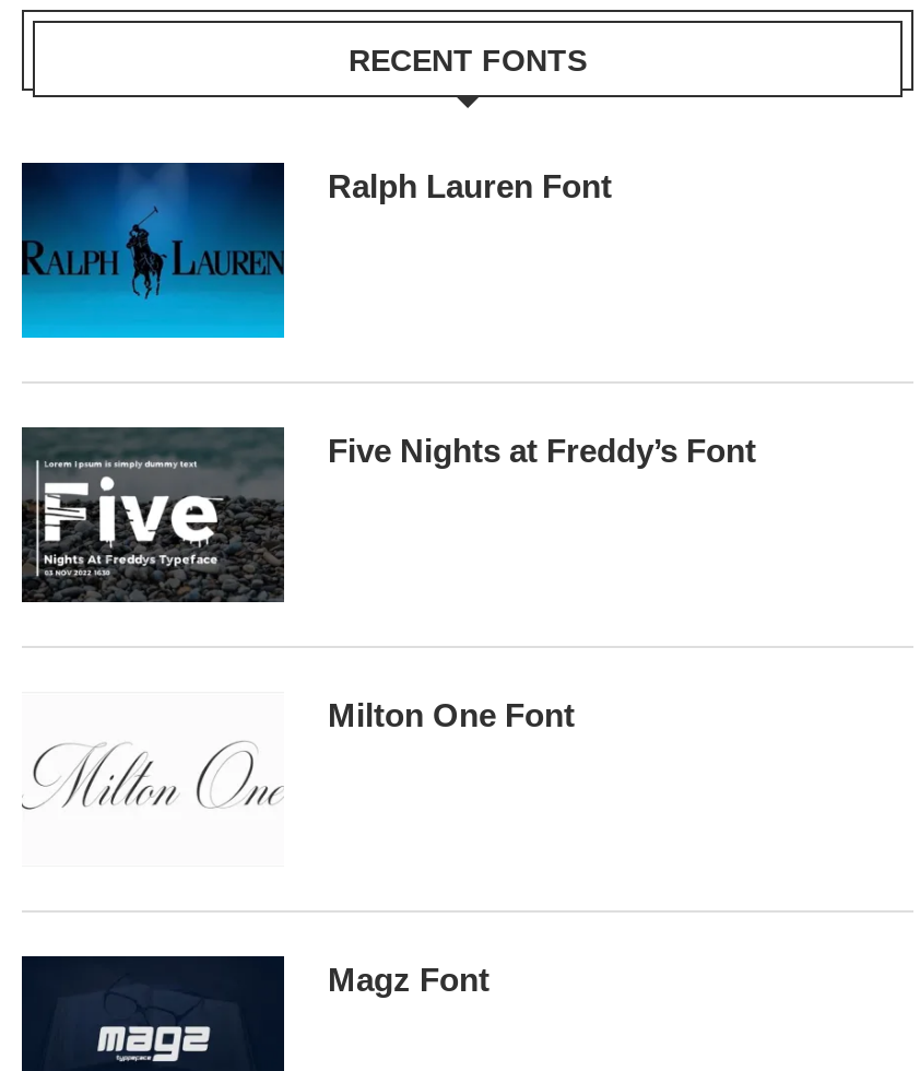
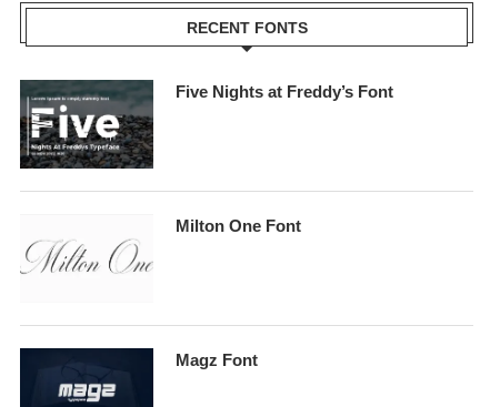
- [image]
- Ralph Lauren Font
